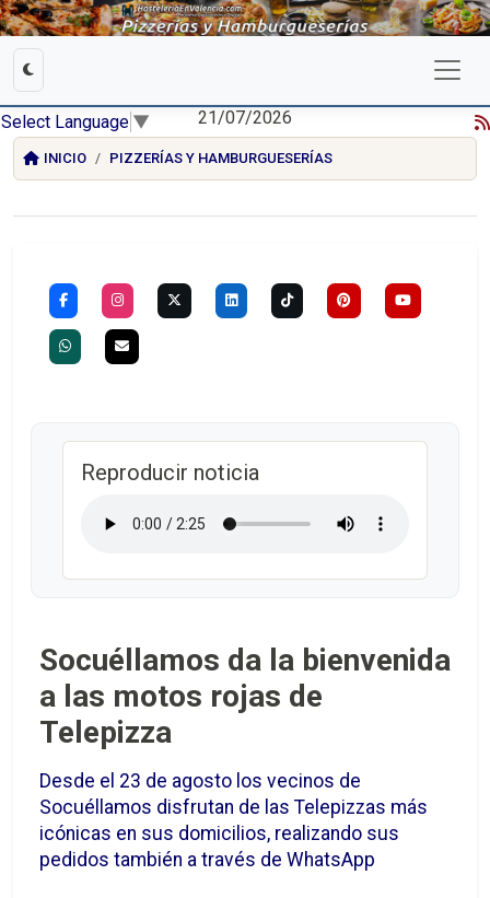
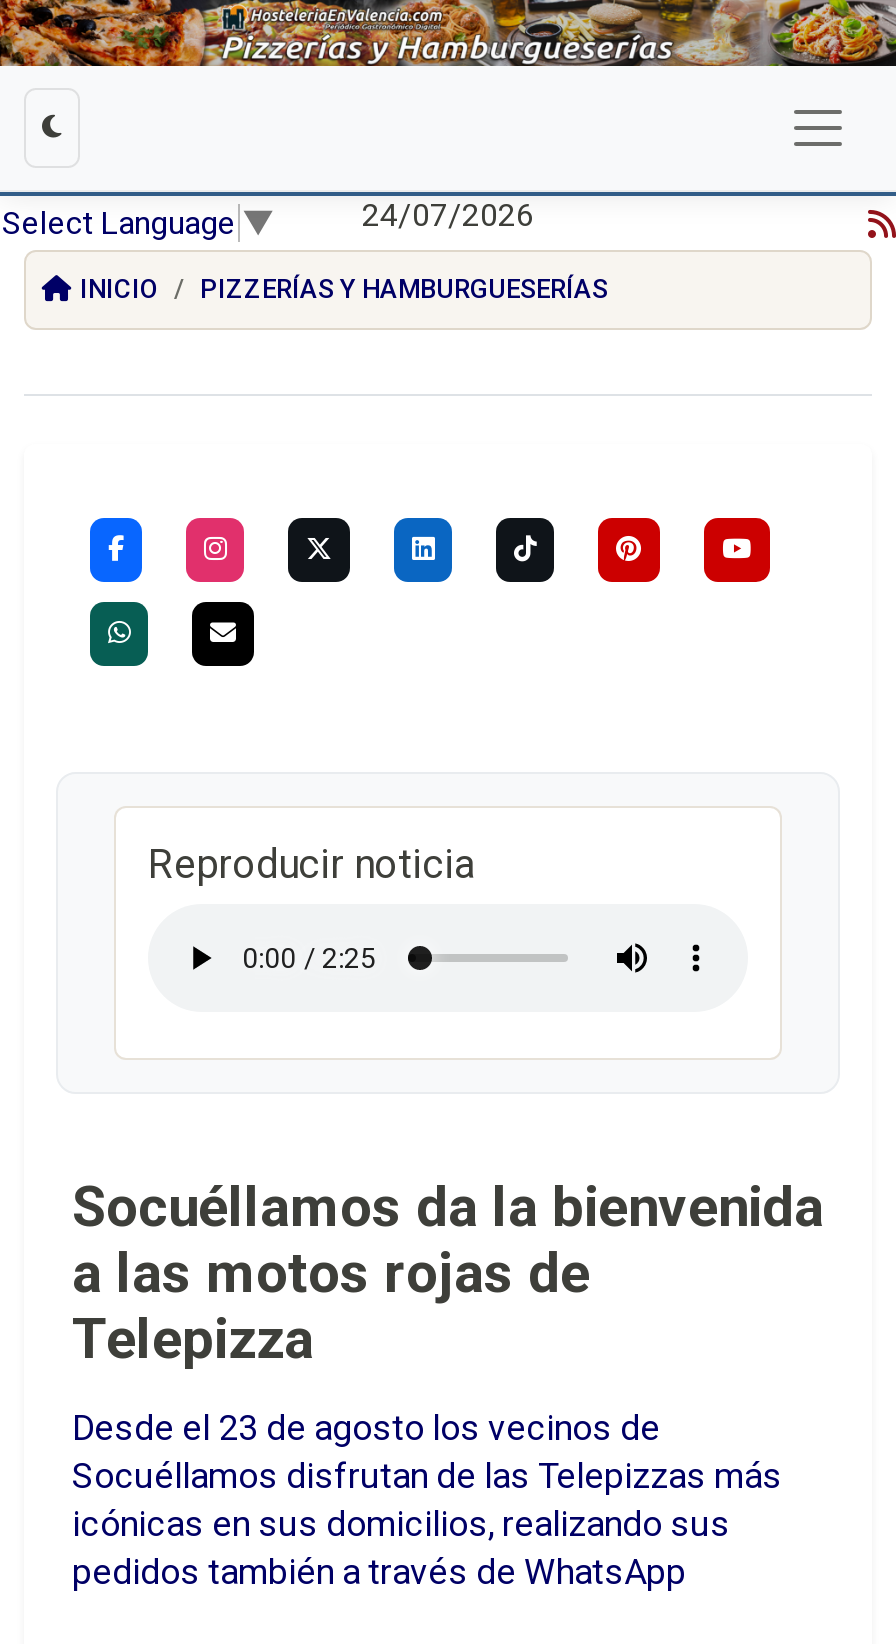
- 21/07/2026
+ 24/07/2026
